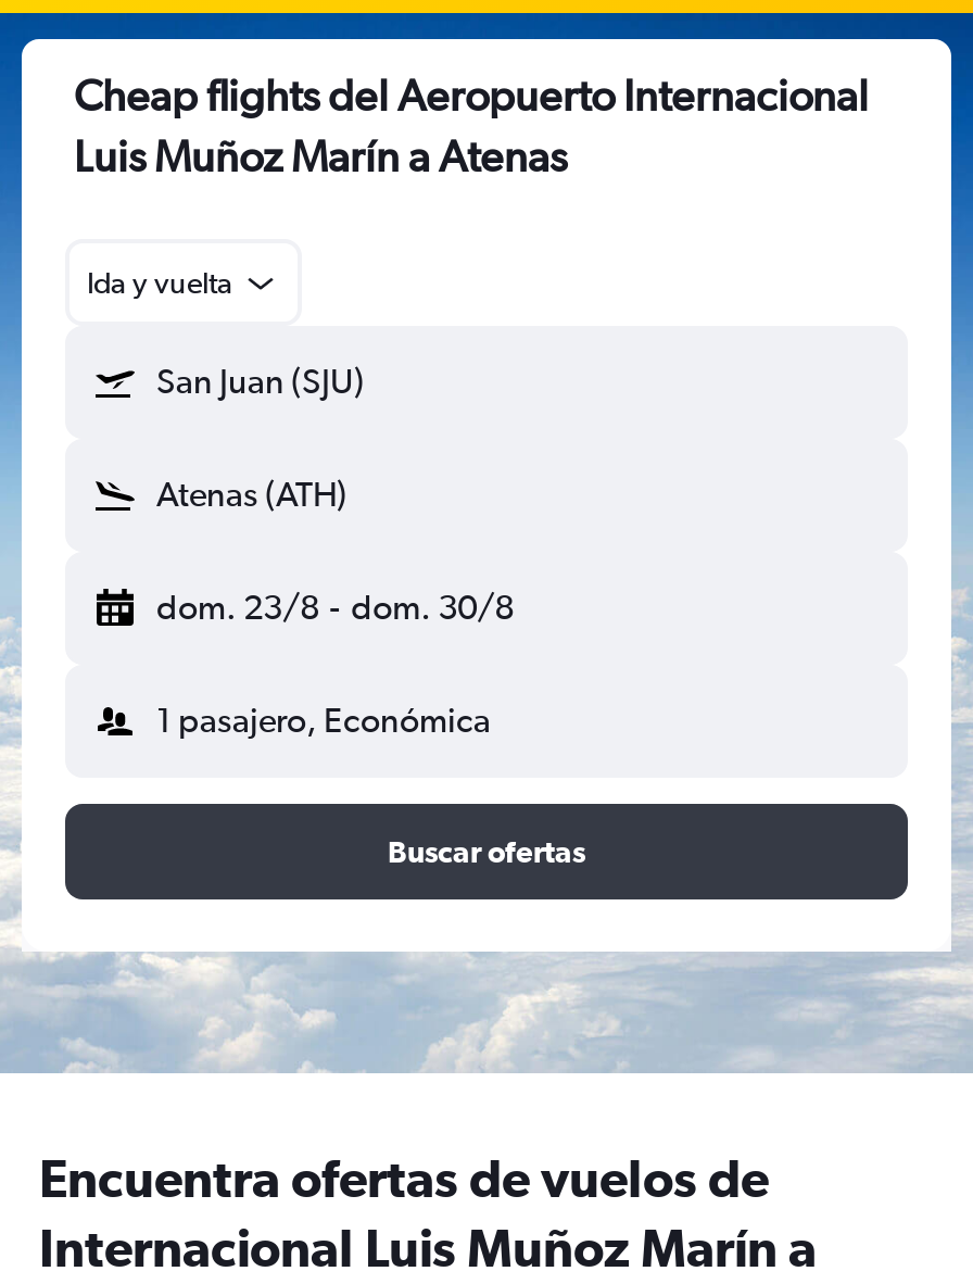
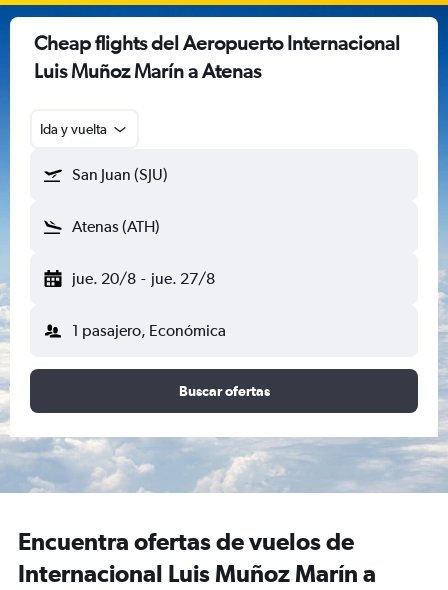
- dom. 23/8 - dom. 30/8
+ jue. 20/8 - jue. 27/8
